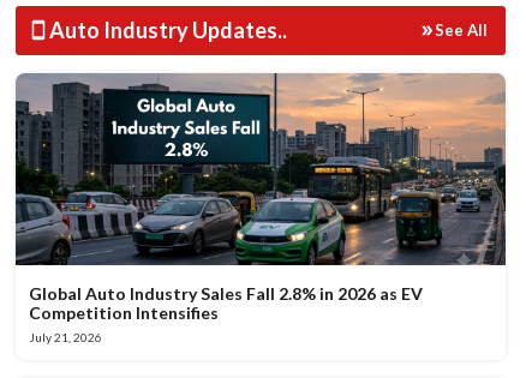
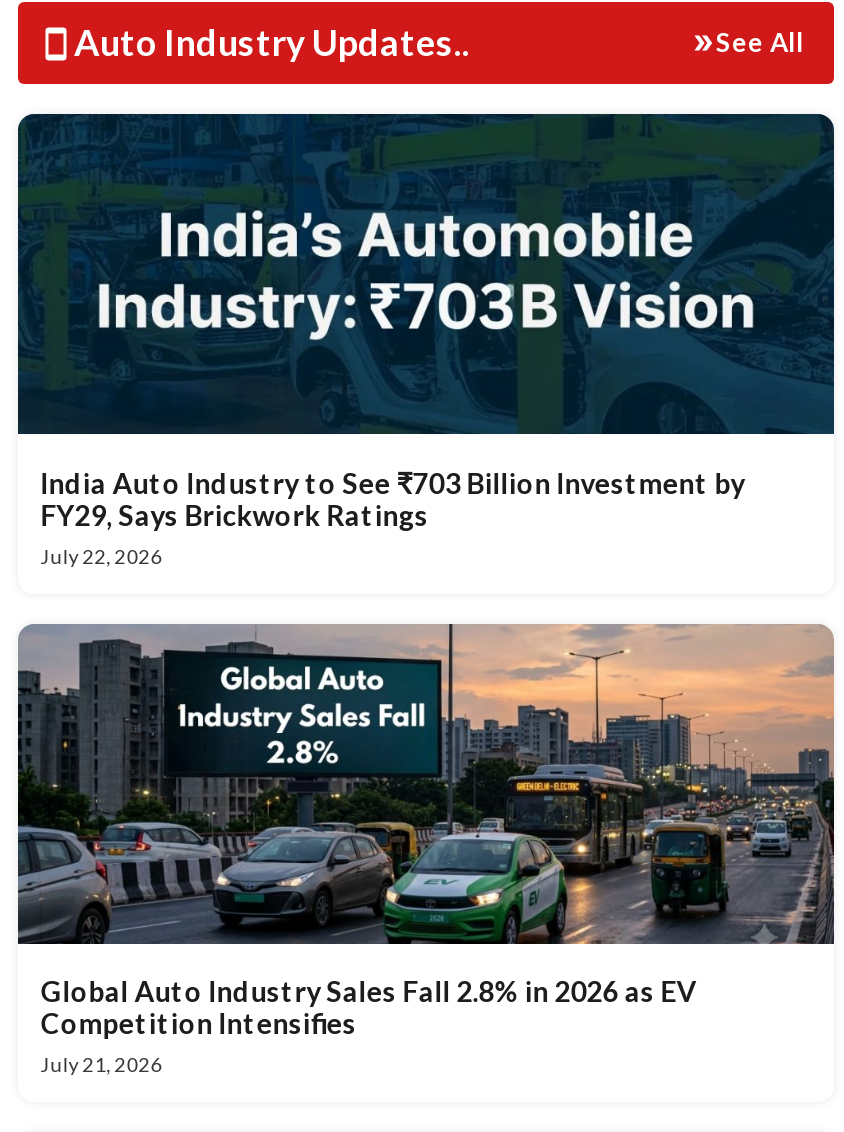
+ [image]
+ India Auto Industry to See ₹703 Billion Investment by
+ FY29, Says Brickwork Ratings
+ July 22, 2026
